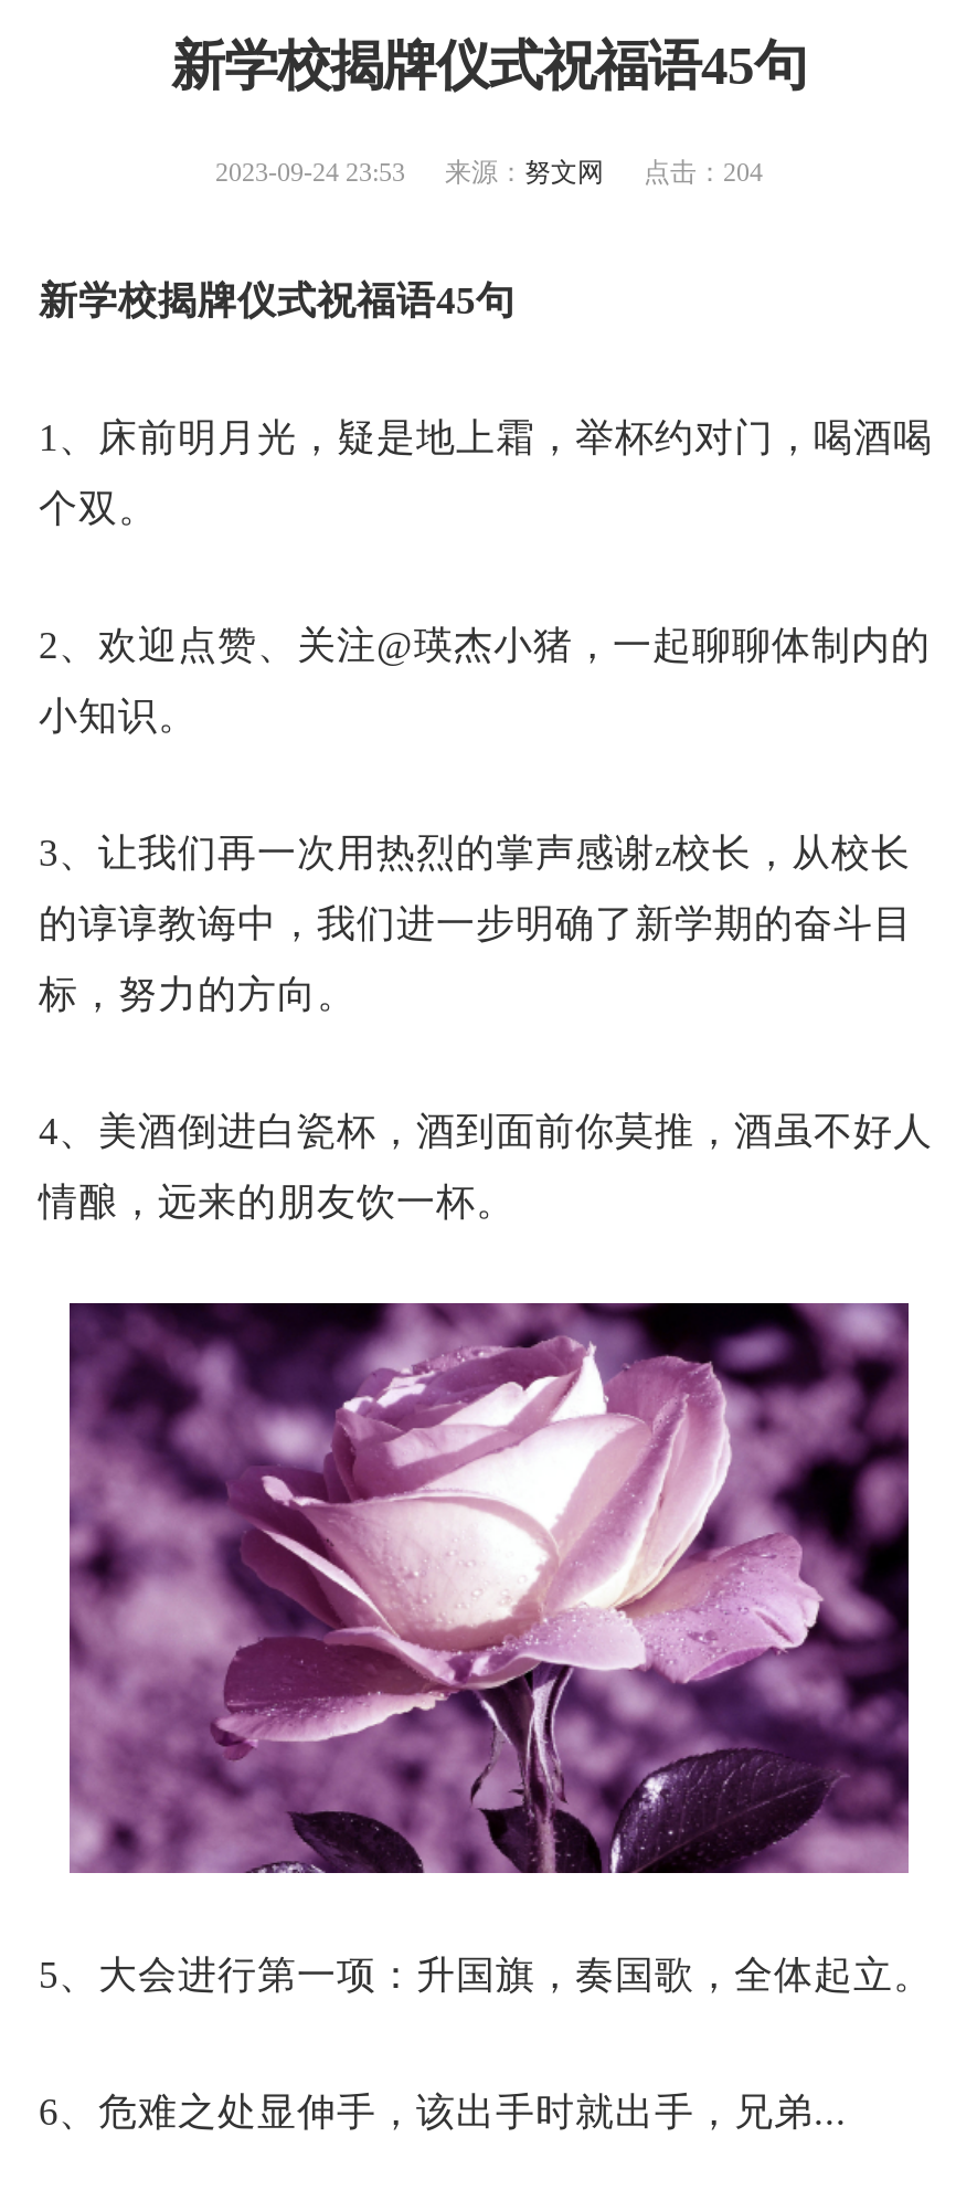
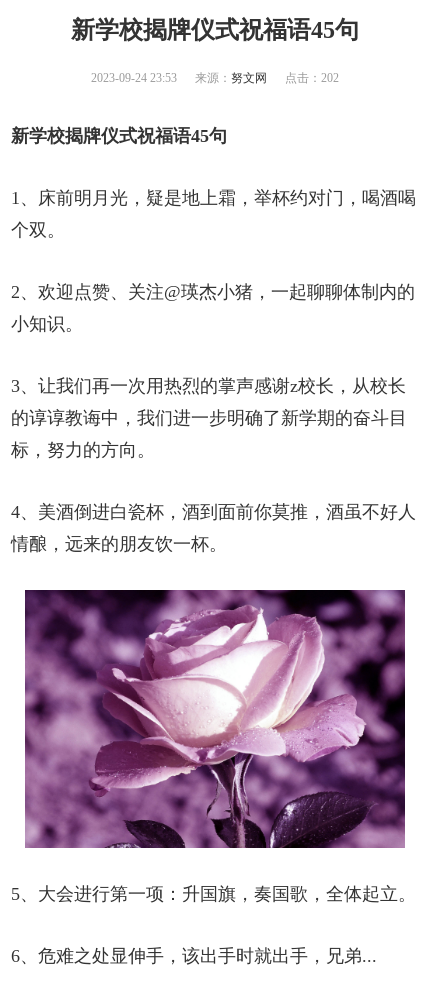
- 2023-09-24 23:53 来源：努文网 点击：204
+ 2023-09-24 23:53 来源：努文网 点击：202
